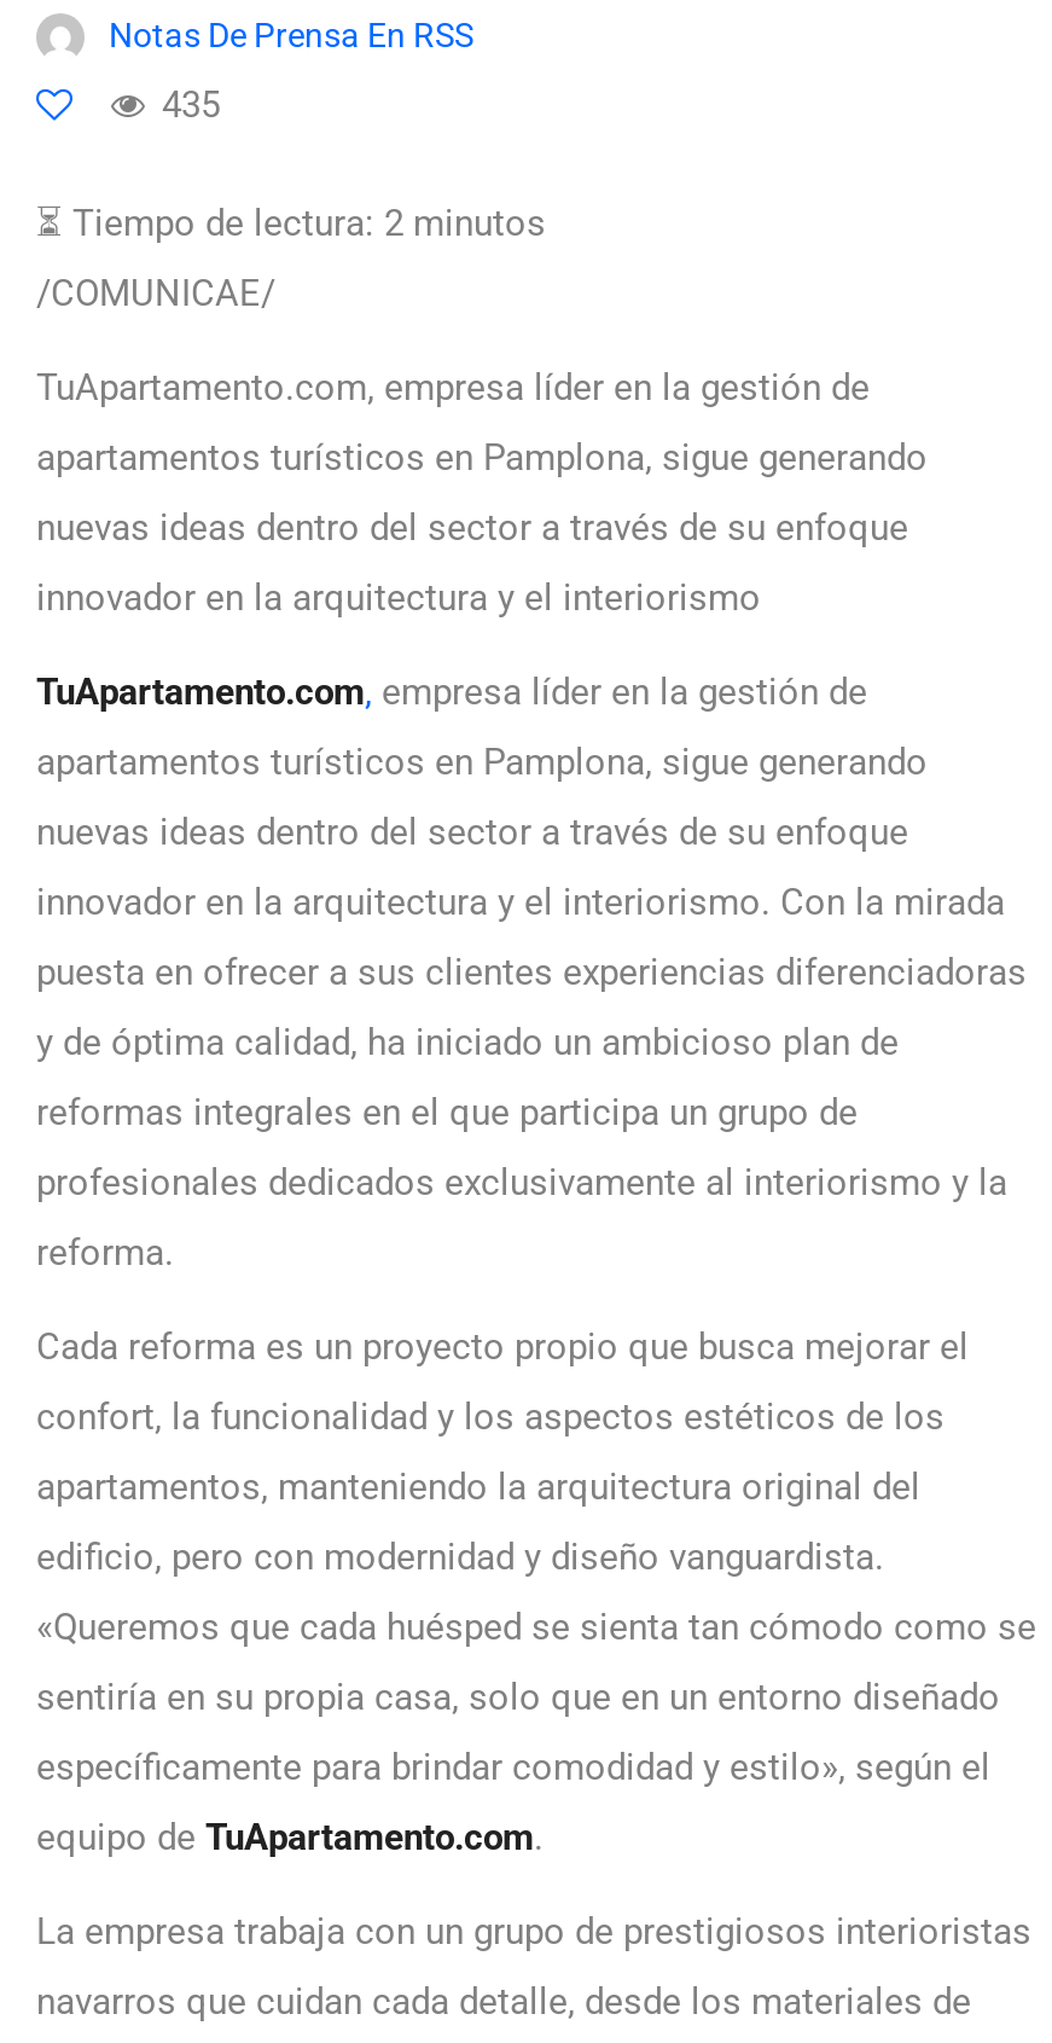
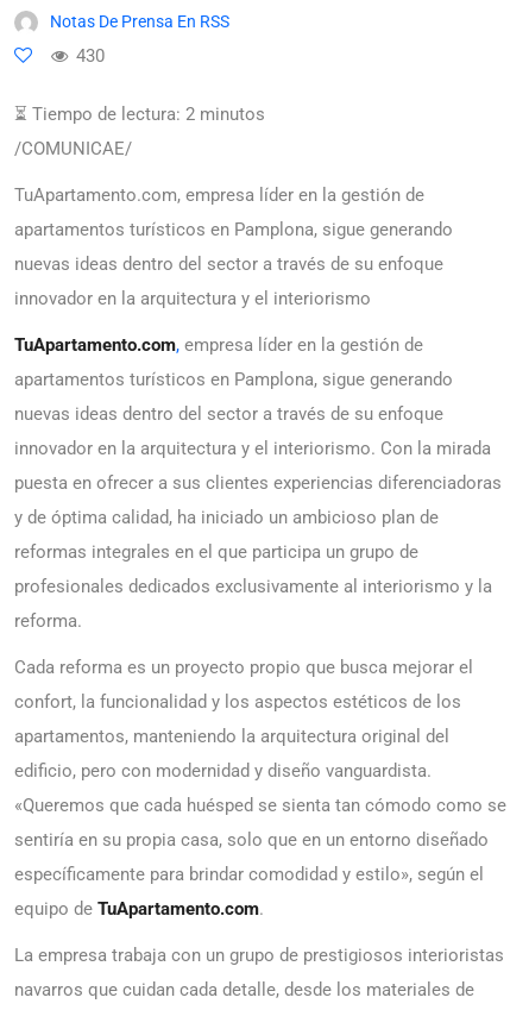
- 435
+ 430
